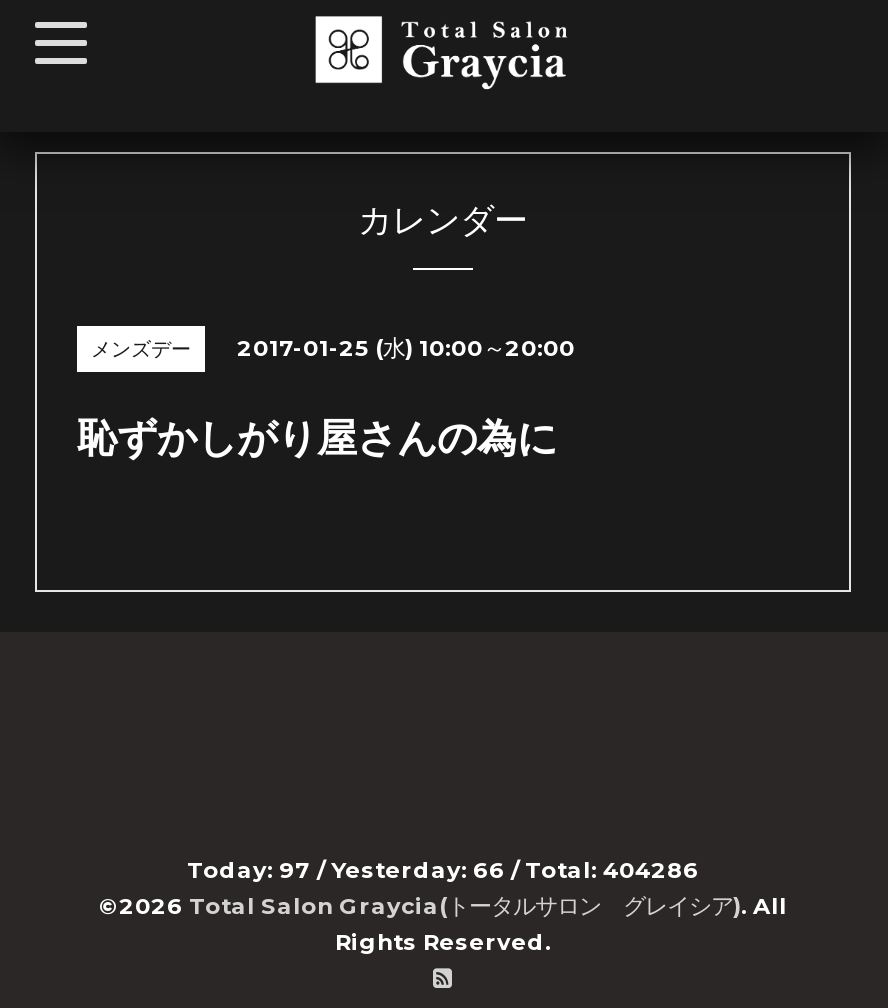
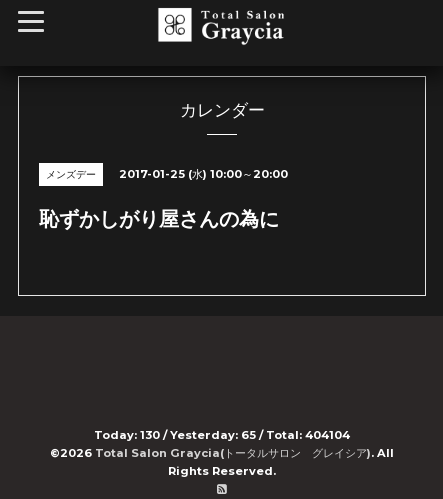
- Today: 97 / Yesterday: 66 / Total: 404286
+ Today: 130 / Yesterday: 65 / Total: 404104
